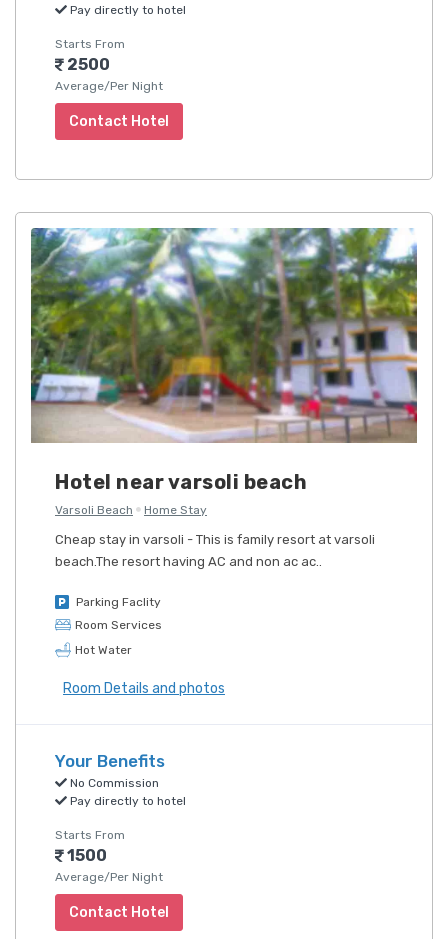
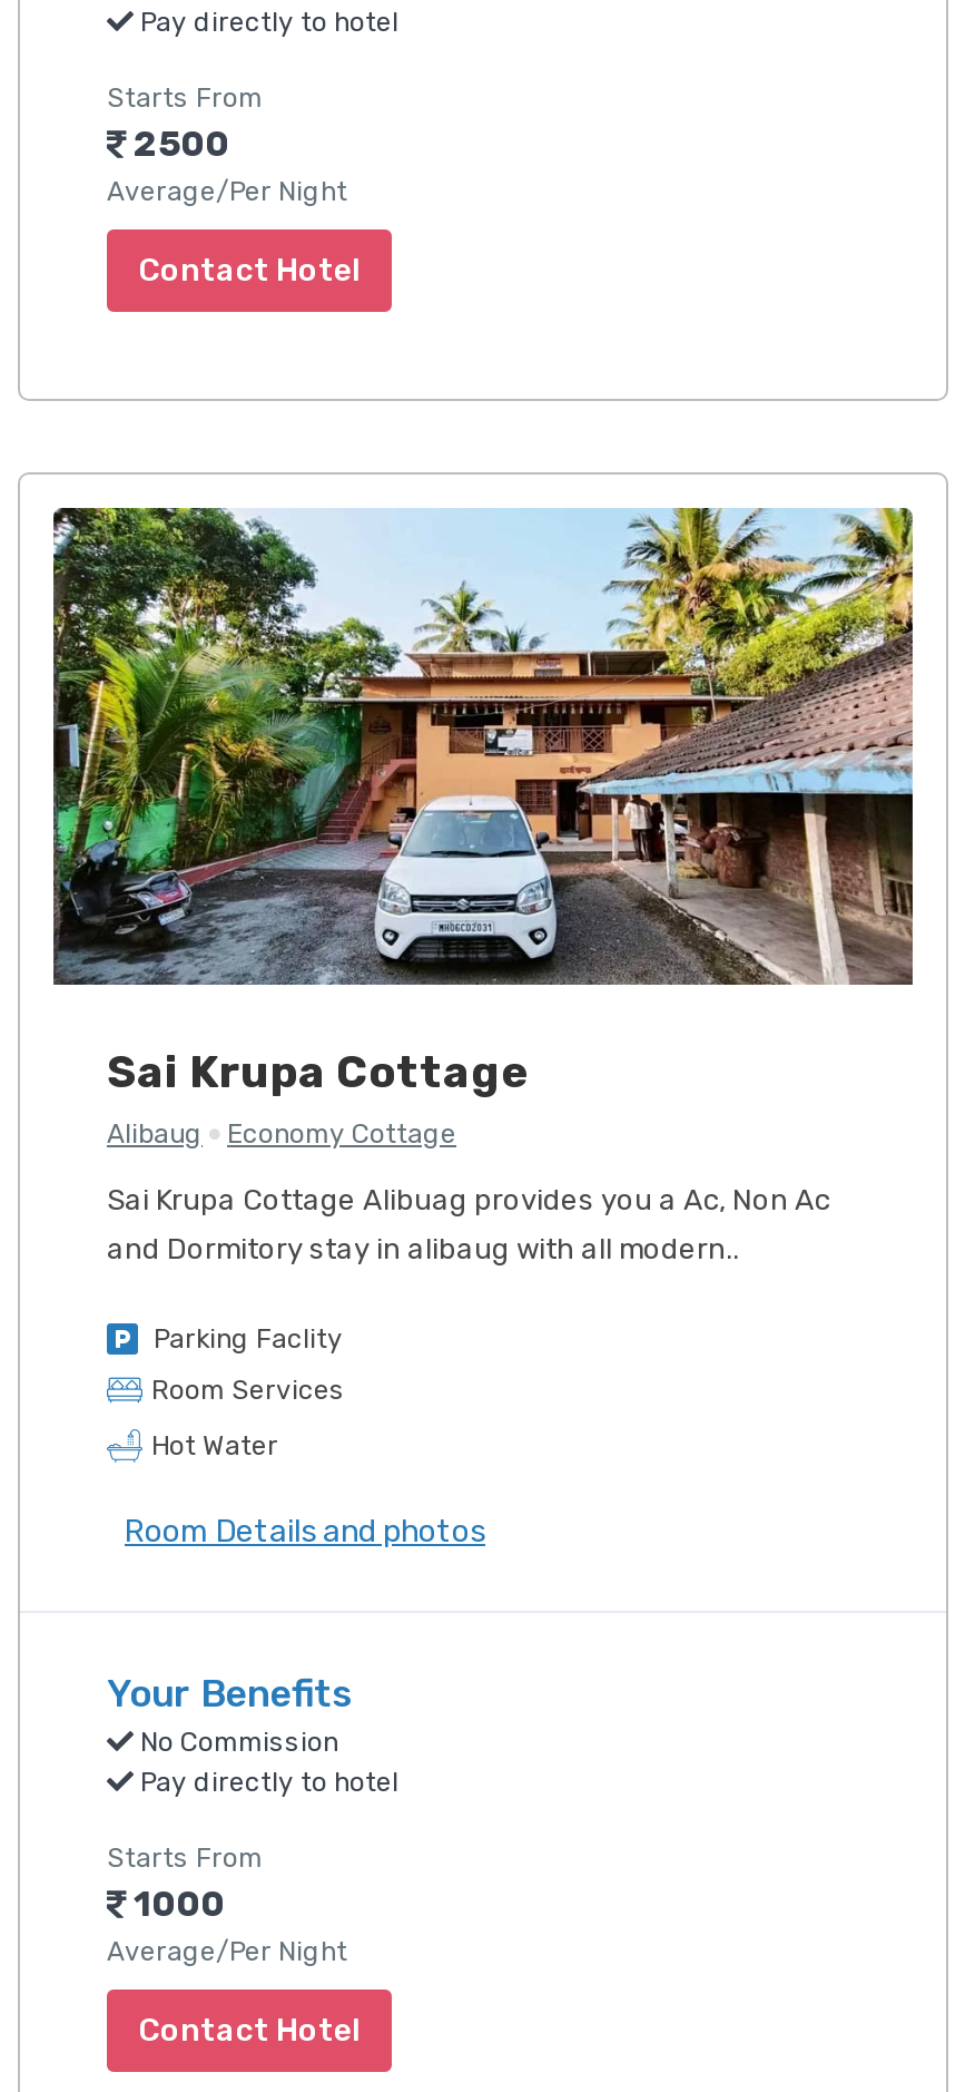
- [image]
- Hotel near varsoli beach
- Varsoli Beach
- Home Stay
+ [image]
+ Sai Krupa Cottage
+ Alibaug
+ Economy Cottage

- Cheap stay in varsoli - This is family resort at varsoli
+ Sai Krupa Cottage Alibuag provides you a Ac, Non Ac

- beach.The resort having AC and non ac ac..
+ and Dormitory stay in alibaug with all modern..

- 1500
+ 1000
